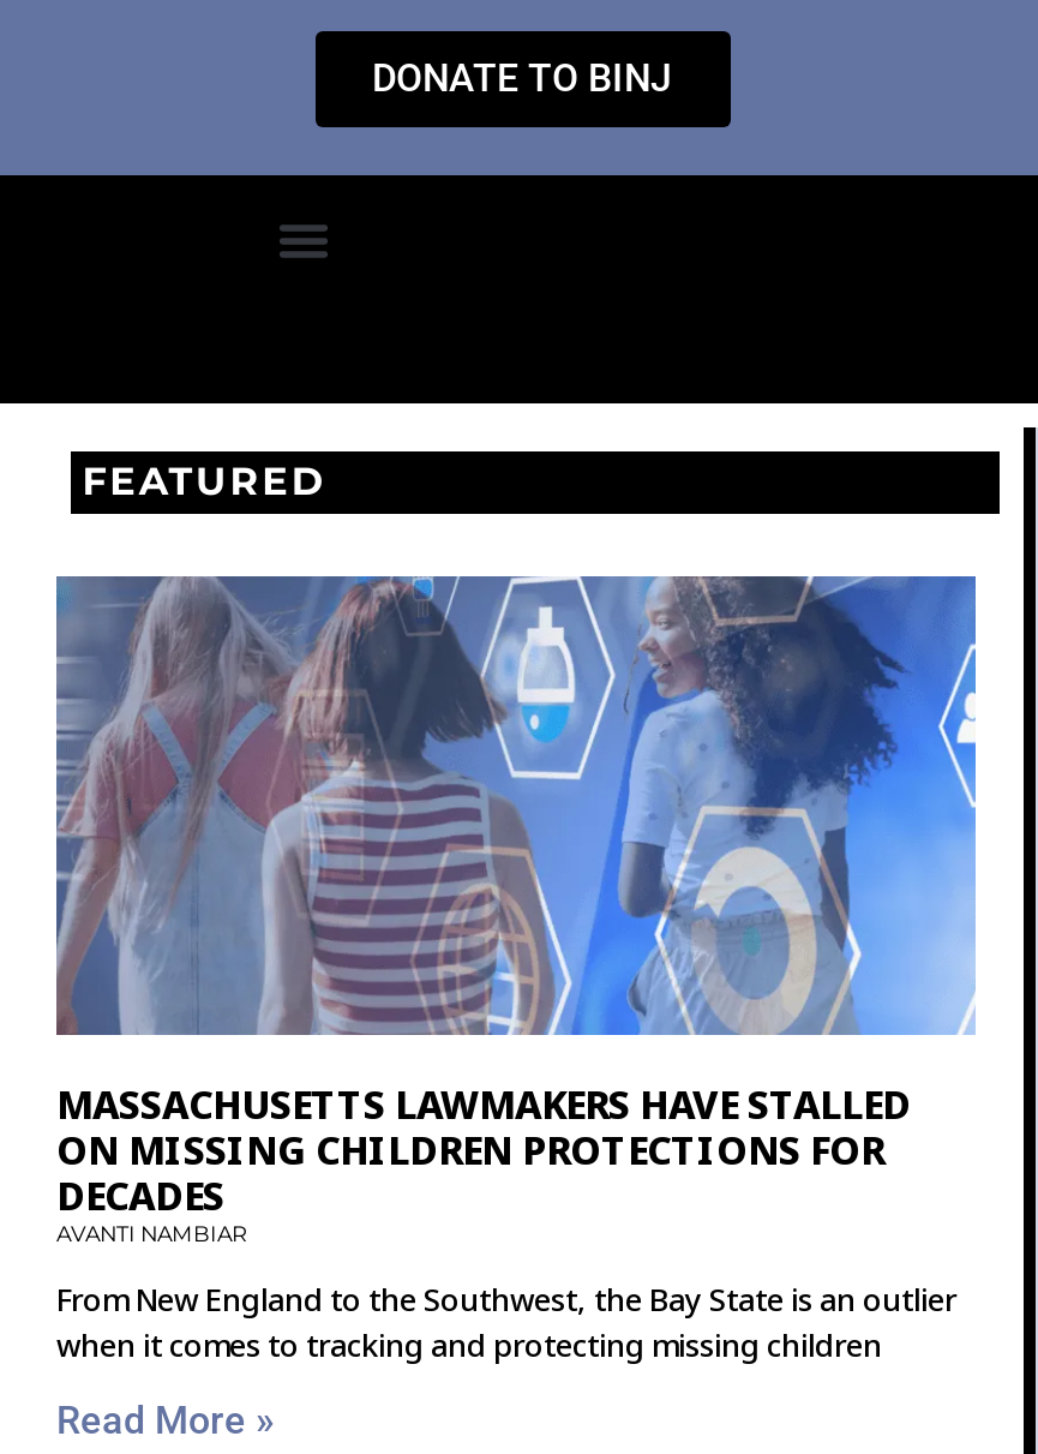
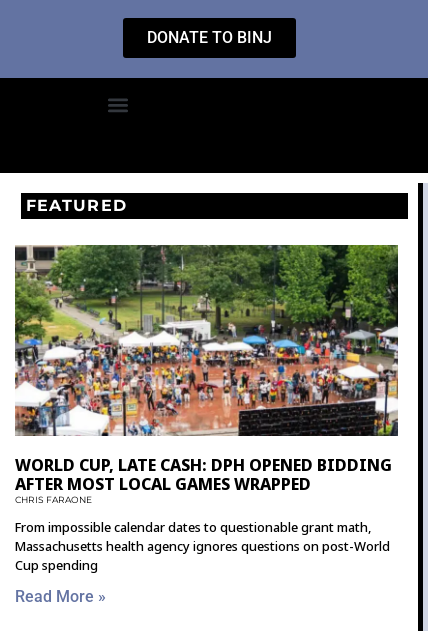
- [image]
- MASSACHUSETTS LAWMAKERS HAVE STALLED
- ON MISSING CHILDREN PROTECTIONS FOR
- DECADES
- AVANTI NAMBIAR
+ [image]
+ WORLD CUP, LATE CASH: DPH OPENED BIDDING
+ AFTER MOST LOCAL GAMES WRAPPED
+ CHRIS FARAONE

- From New England to the Southwest, the Bay State is an outlier
- when it comes to tracking and protecting missing children
+ From impossible calendar dates to questionable grant math,
+ Massachusetts health agency ignores questions on post-World
+ Cup spending
